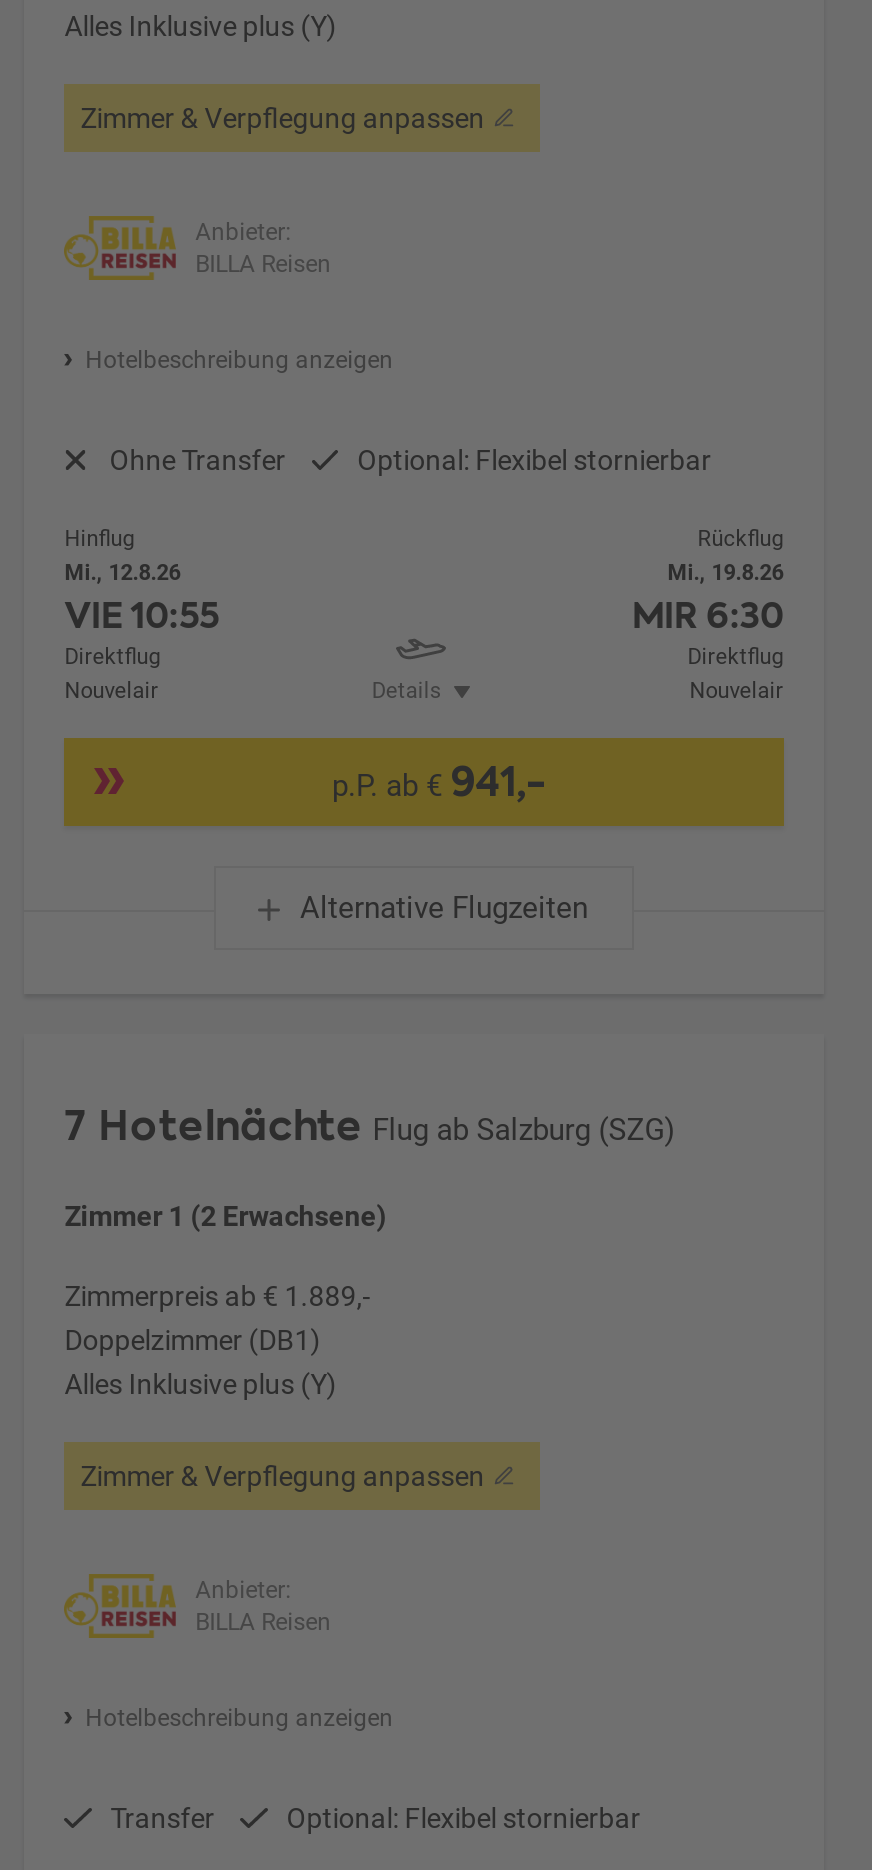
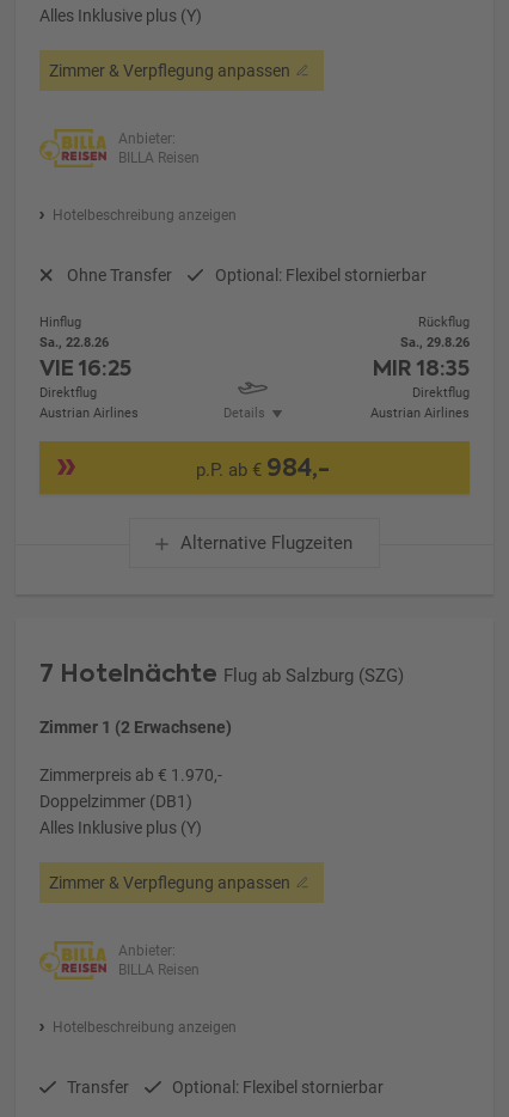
- Mi., 12.8.26
- VIE 10:55
+ Sa., 22.8.26
+ VIE 16:25

- Mi., 19.8.26
- MIR 6:30
+ Sa., 29.8.26
+ MIR 18:35

- Nouvelair
+ Austrian Airlines

- Nouvelair
+ Austrian Airlines

- p.P. ab €941,-
+ p.P. ab €984,-

- Zimmerpreis ab € 1.889,-
+ Zimmerpreis ab € 1.970,-
